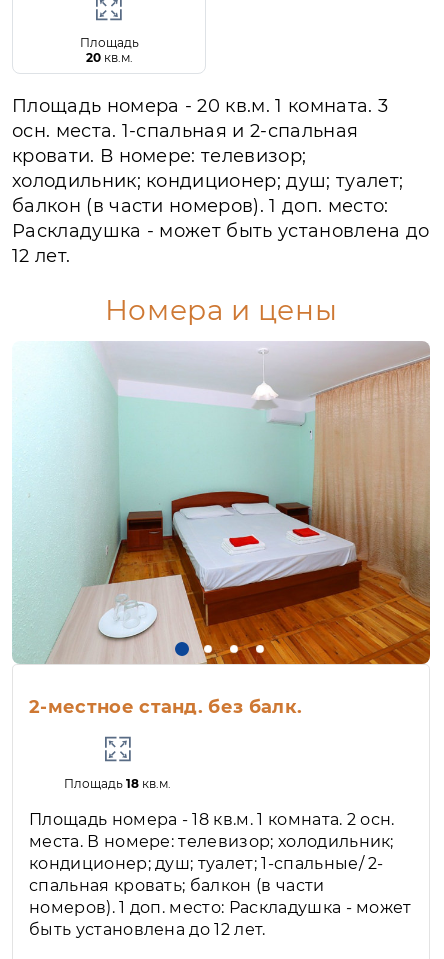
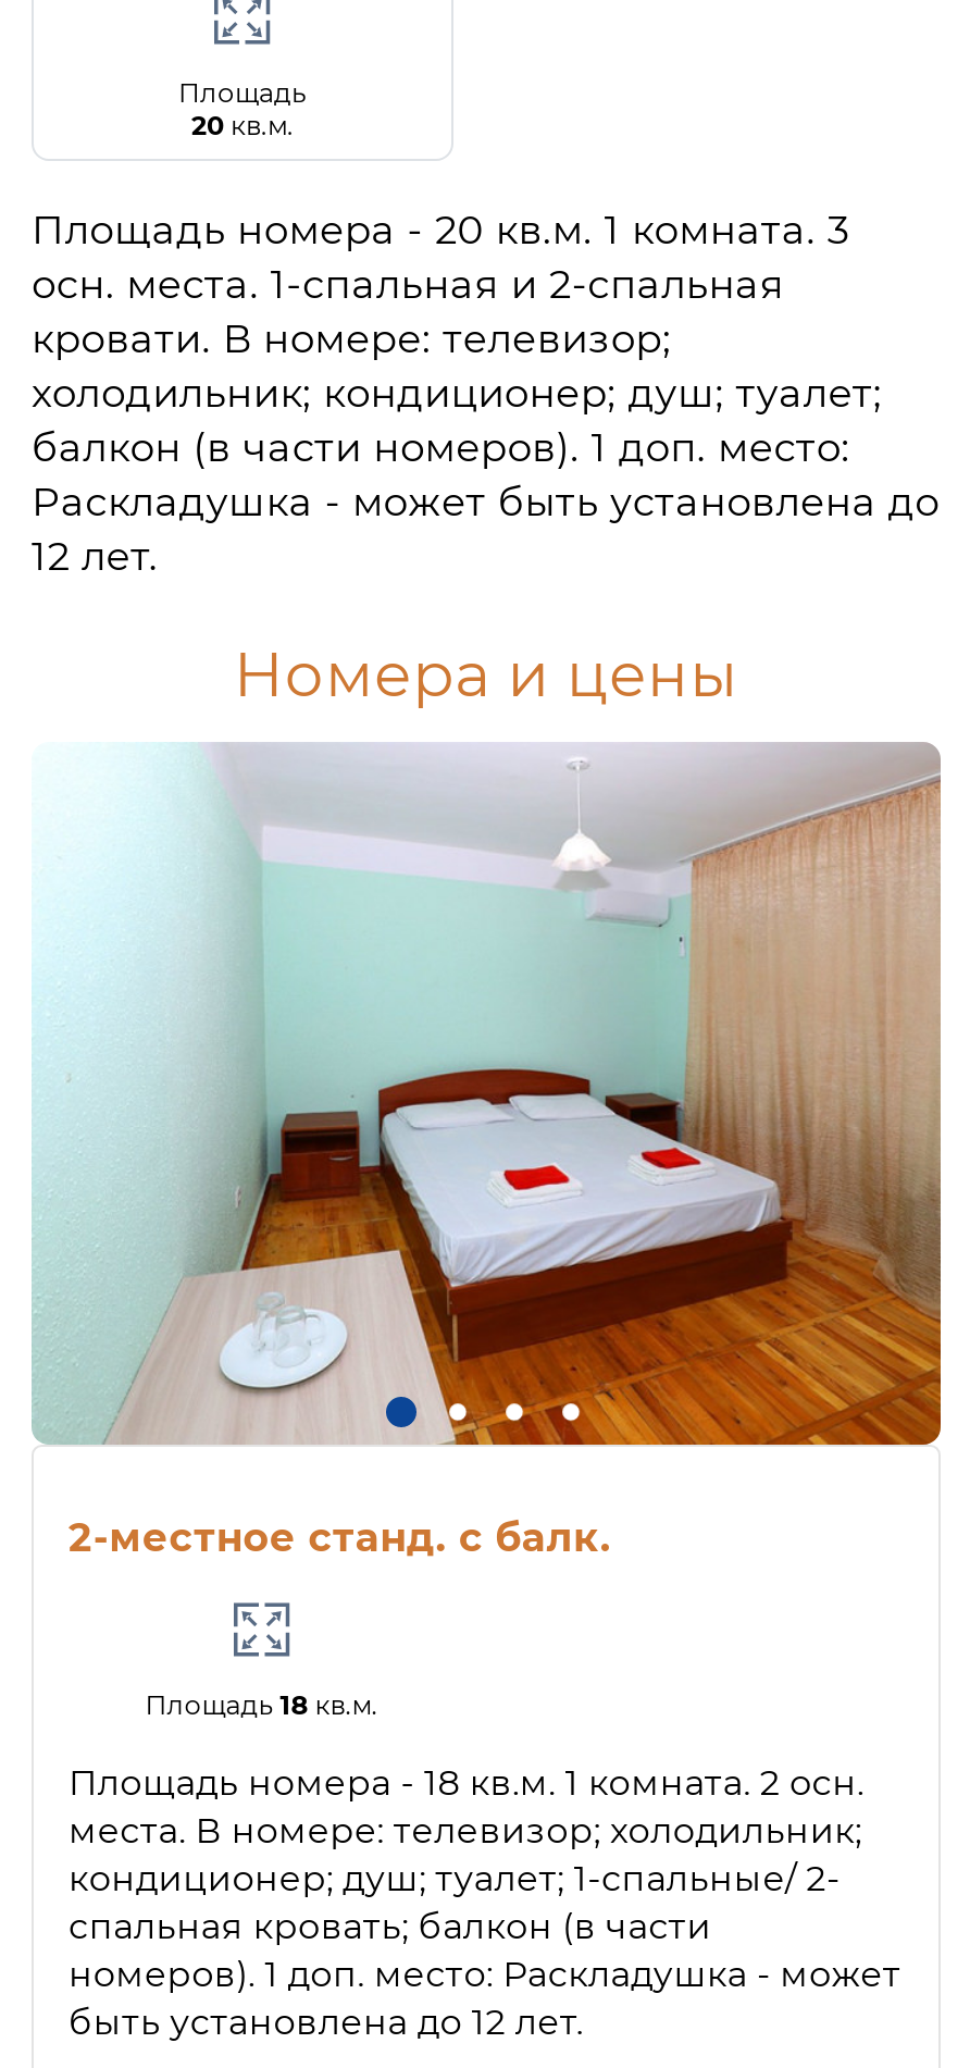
- 2-местное станд. без балк.
+ 2-местное станд. с балк.
